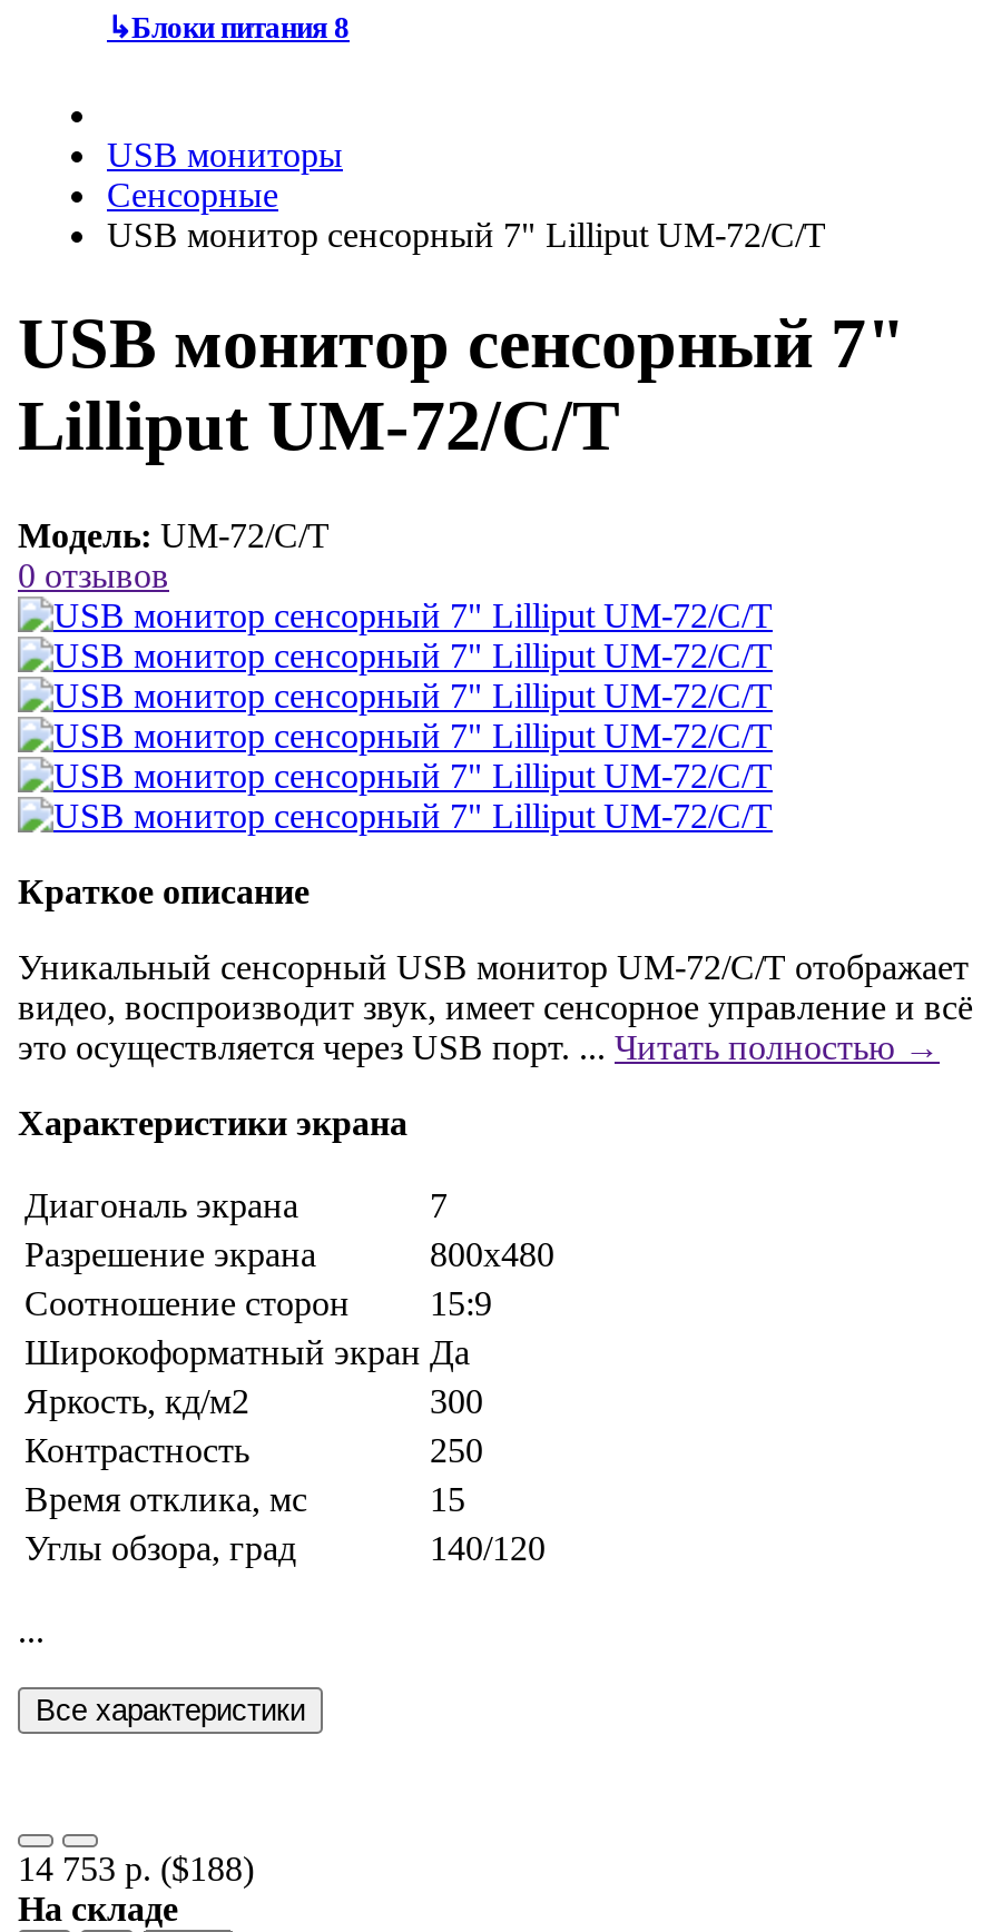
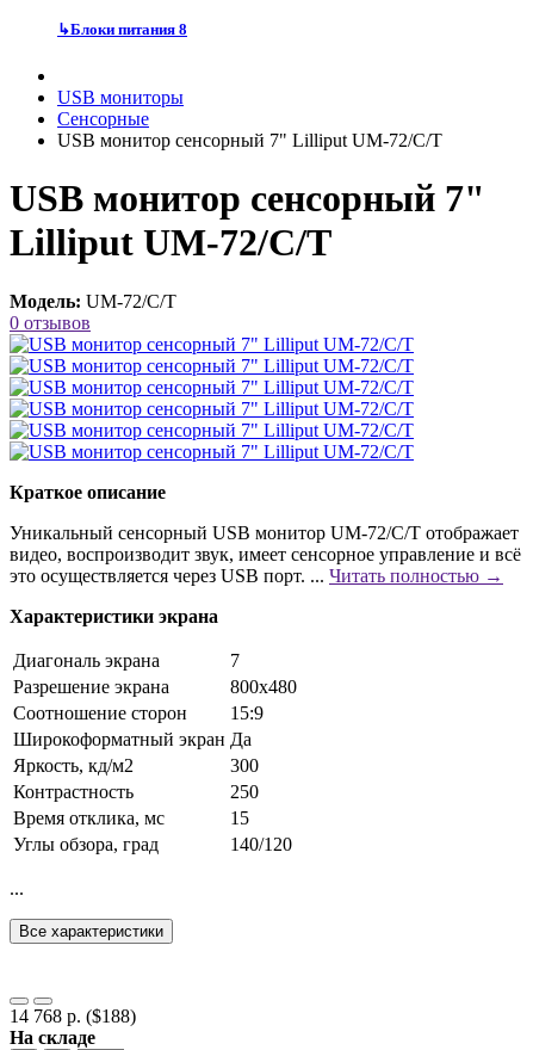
- 14 753 р. ($188)
+ 14 768 р. ($188)
